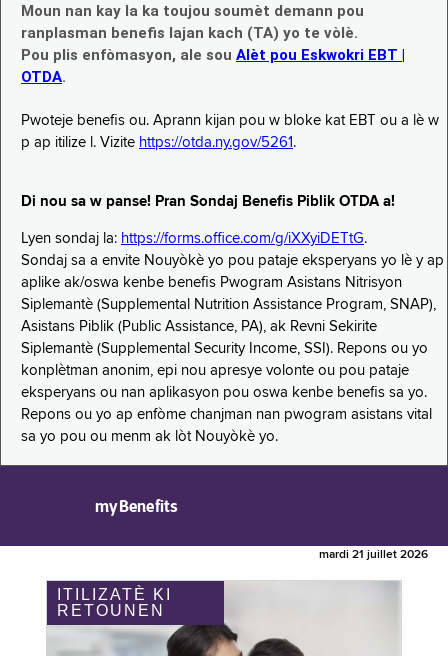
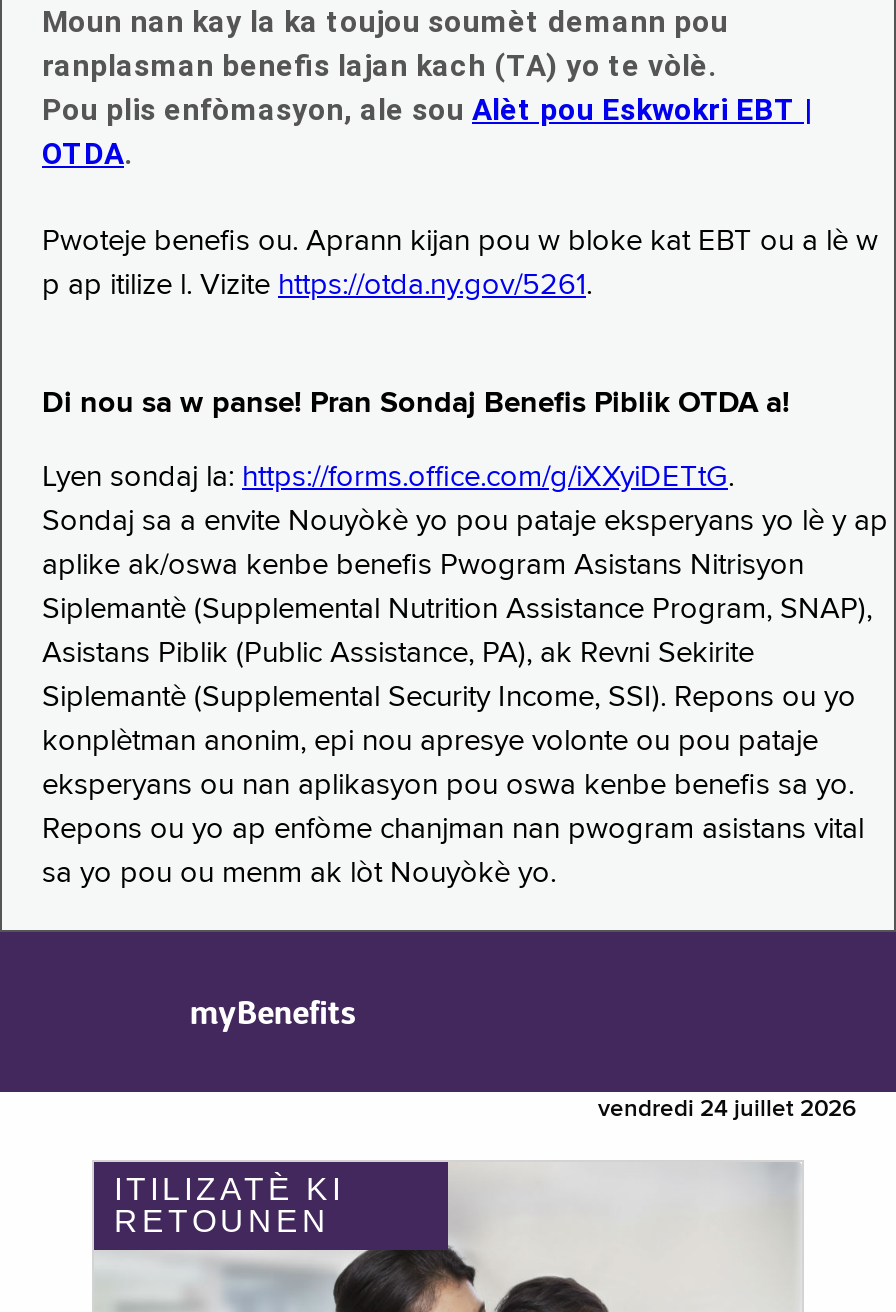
- mardi 21 juillet 2026
+ vendredi 24 juillet 2026
